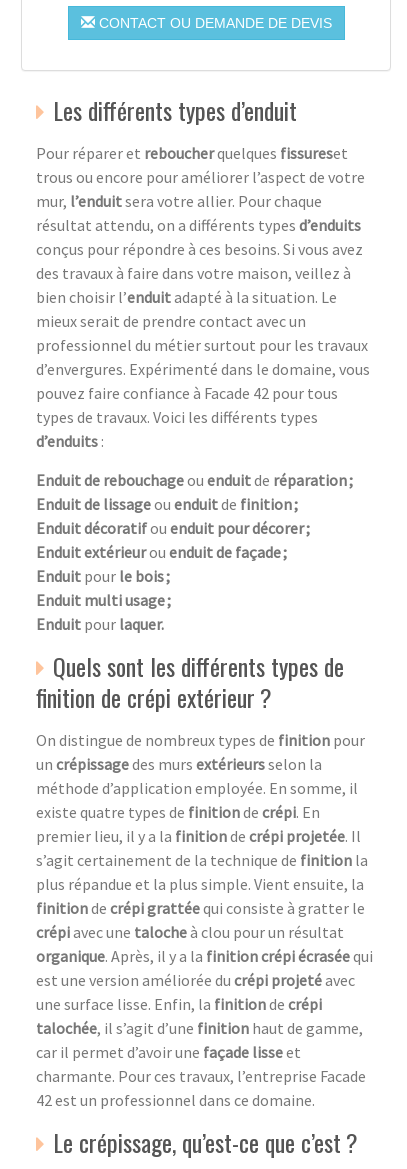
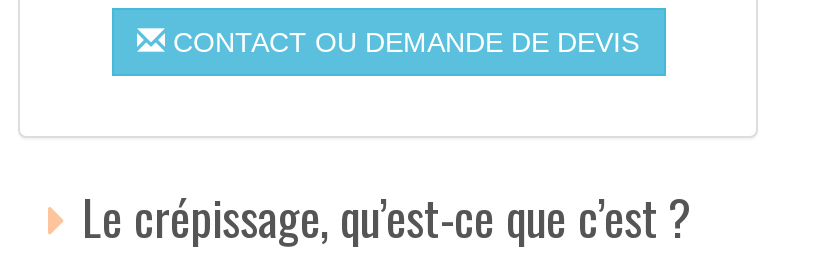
- Les différents types d’enduit
- Pour réparer et reboucherquelques fissureset
- trous ou encore pour améliorer l’aspect de votre
- mur, l’enduitsera votre allier. Pour chaque
- résultat attendu, on a différents types d’enduits
- conçus pour répondre à ces besoins. Si vous avez
- des travaux à faire dans votre maison, veillez à
- bien choisir l’enduit adapté à la situation. Le
- mieux serait de prendre contact avec un
- professionnel du métier surtout pour les travaux
- d’envergures. Expérimenté dans le domaine, vous
- pouvez faire confiance à Facade 42 pour tous
- types de travaux. Voici les différents types
- d’enduits:
- Enduit de rebouchage ou enduit de réparation;
- Enduit de lissage ou enduit de finition;
- Enduit décoratif ou enduit pour décorer;
- Enduit extérieurou enduit de façade;
- Enduit pour le bois;
- Enduit multi usage;
- Enduit pour laquer.
- Quels sont les différents types de
- finition de crépi extérieur ?
- On distingue de nombreux types de finition pour
- un crépissage des murs extérieursselon la
- méthode d’application employée. En somme, il
- existe quatre types de finition de crépi. En
- premier lieu, il y a la finition de crépi projetée. Il
- s’agit certainement de la technique de finition la
- plus répandue et la plus simple. Vient ensuite, la
- finition de crépi grattée qui consiste à gratter le
- crépi avec une taloche à clou pour un résultat
- organique. Après, il y a la finition crépi écrasée qui
- est une version améliorée du crépi projeté avec
- une surface lisse. Enfin, la finition de crépi
- talochée, il s’agit d’une finition haut de gamme,
- car il permet d’avoir une façade lisse et
- charmante. Pour ces travaux, l’entreprise Facade
- 42 est un professionnel dans ce domaine.
